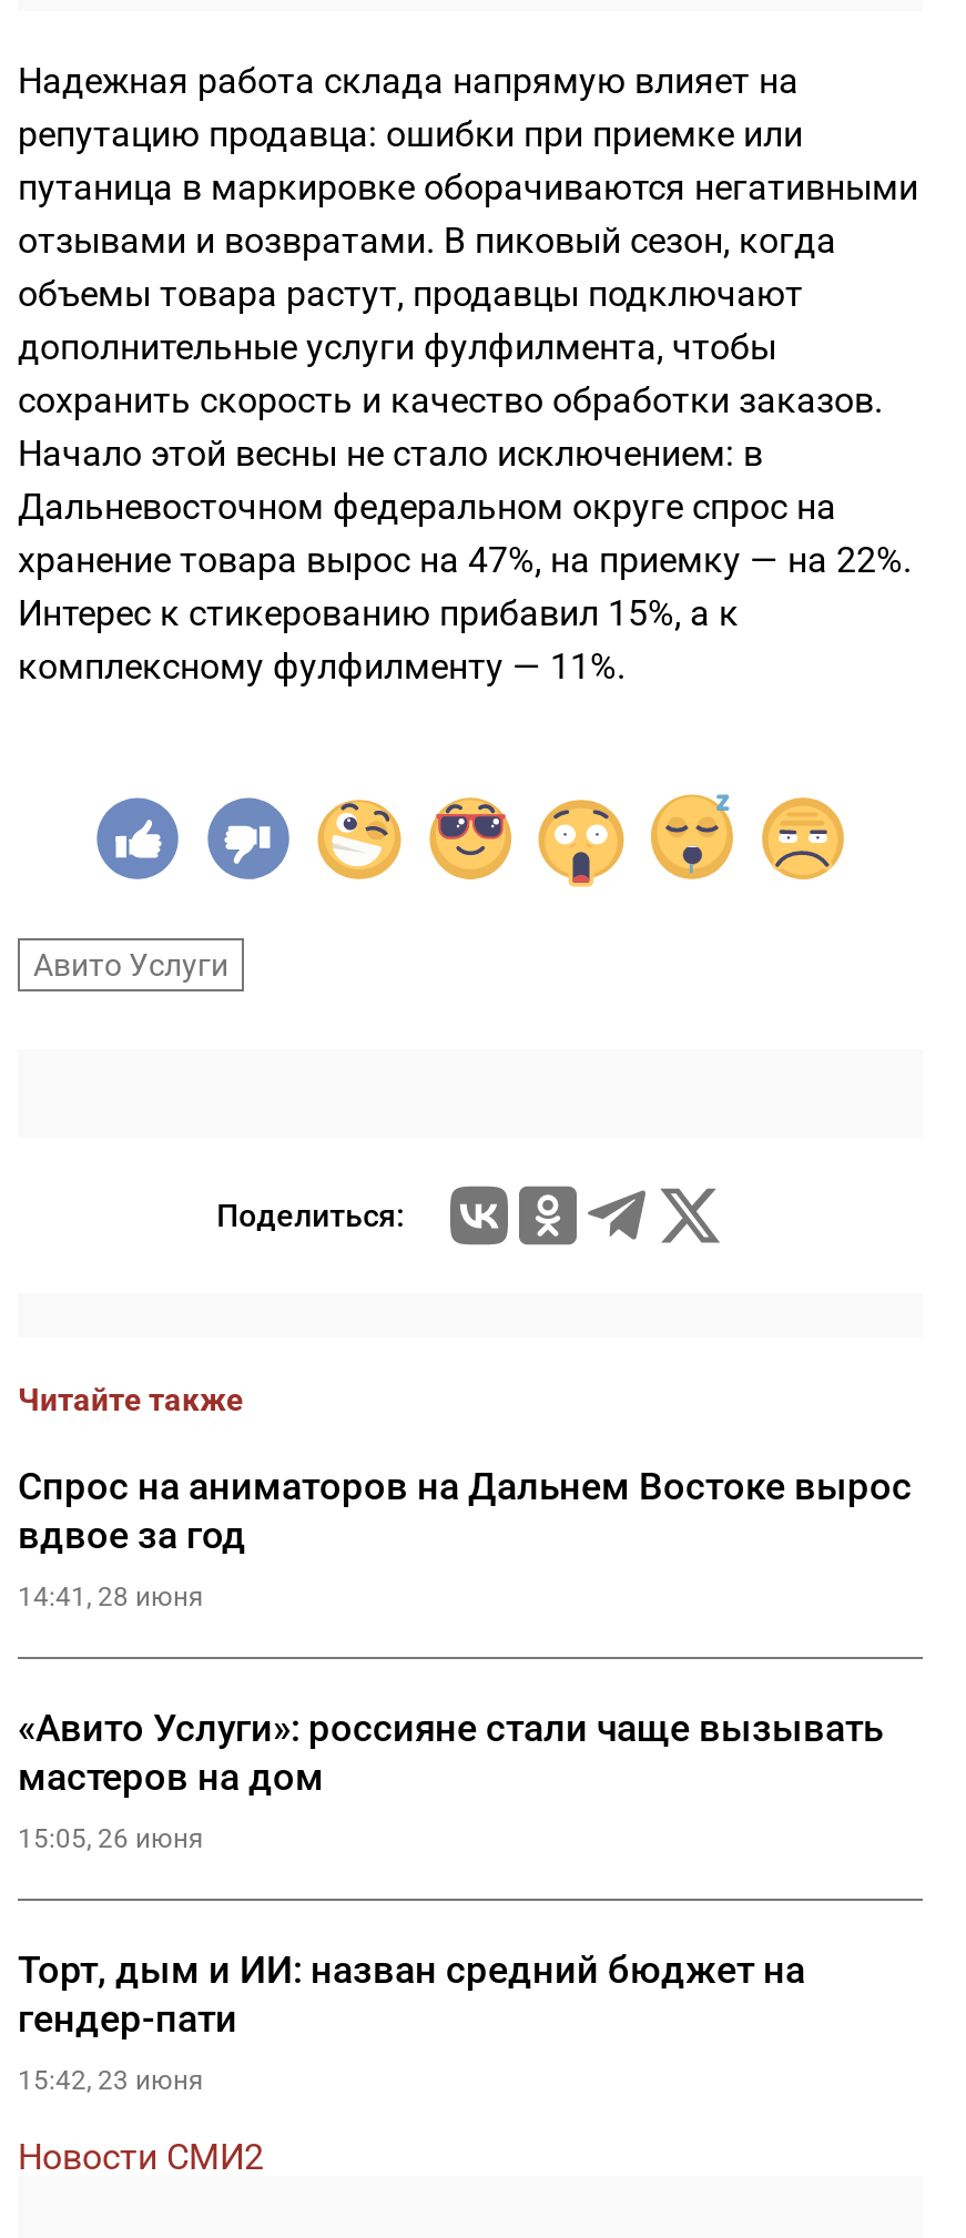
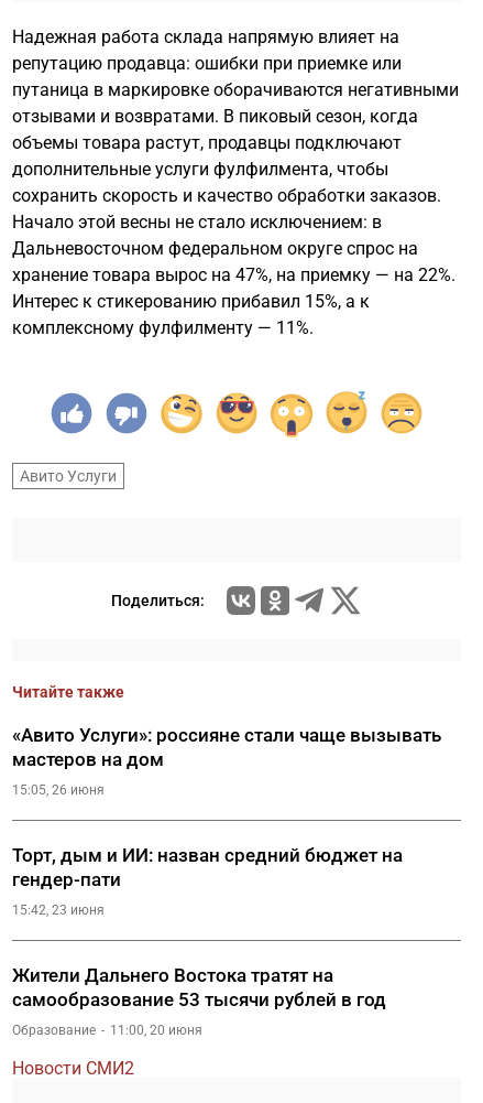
- Спрос на аниматоров на Дальнем Востоке вырос
- вдвое за год
- 14:41, 28 июня

moved up: «Авито Услуги»: россияне стали чаще вызывать | мастеров на дом | 15:05, 26 июня | Торт, дым и ИИ: назван средний бюджет на | гендер-пати | 15:42, 23 июня

+ Жители Дальнего Востока тратят на
+ самообразование 53 тысячи рублей в год
+ Образование
+ 11:00, 20 июня
